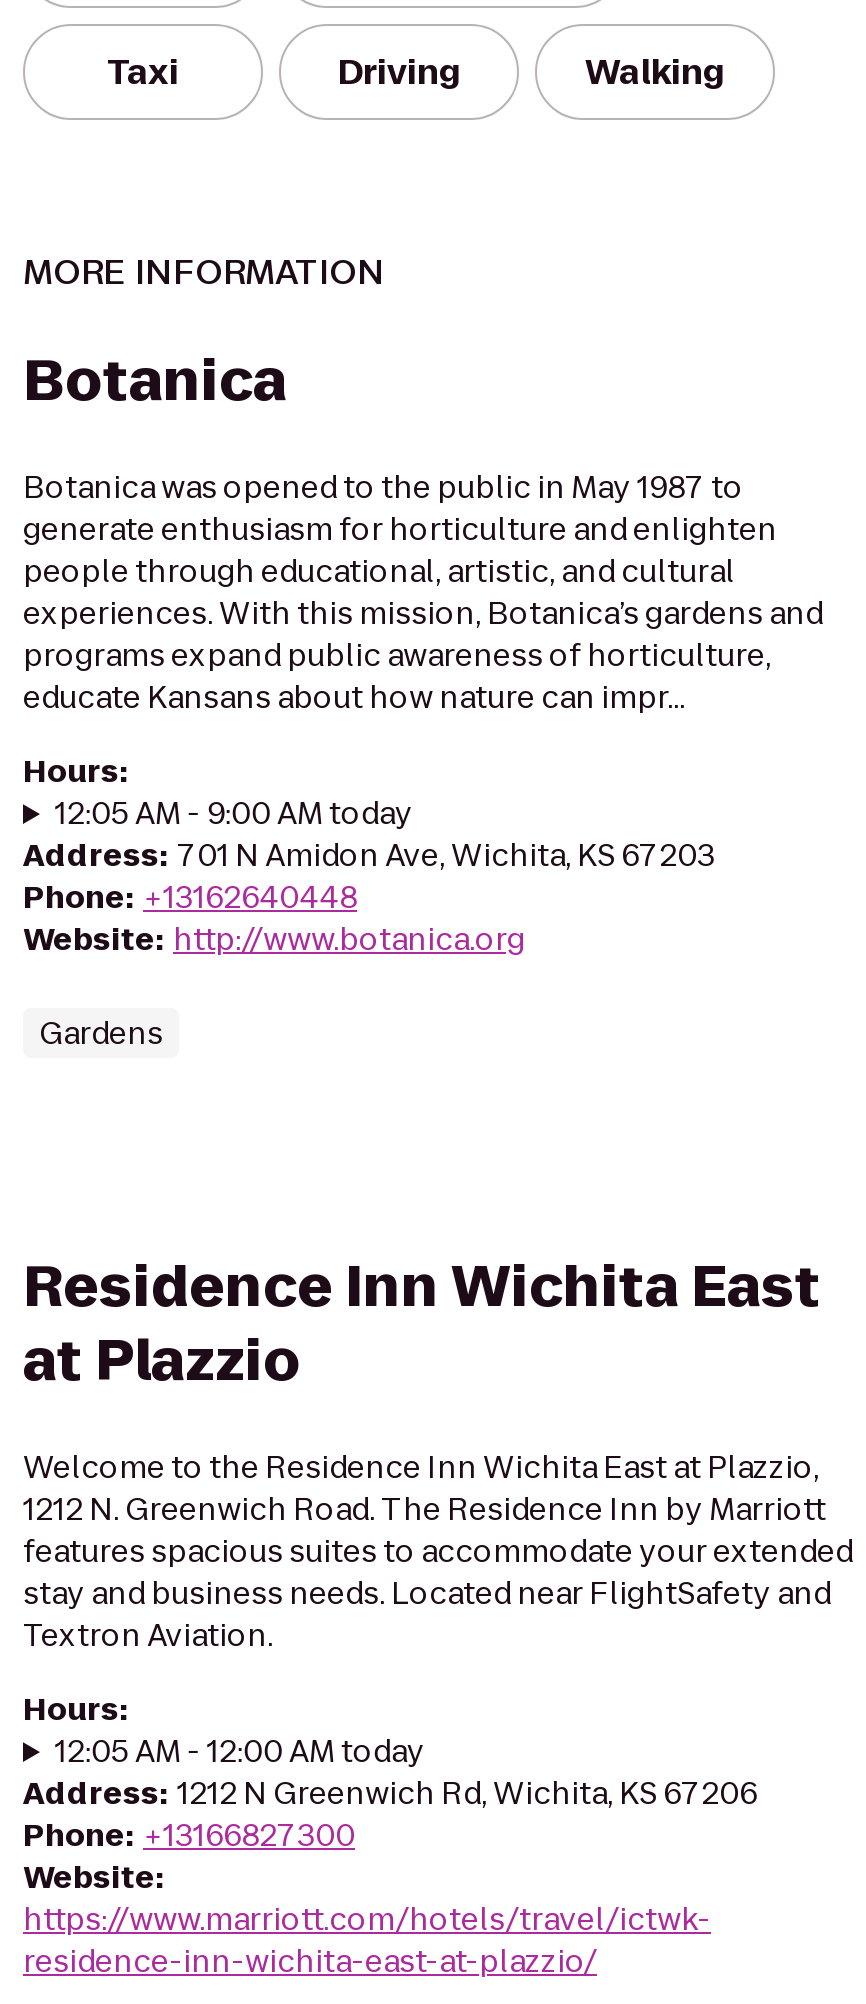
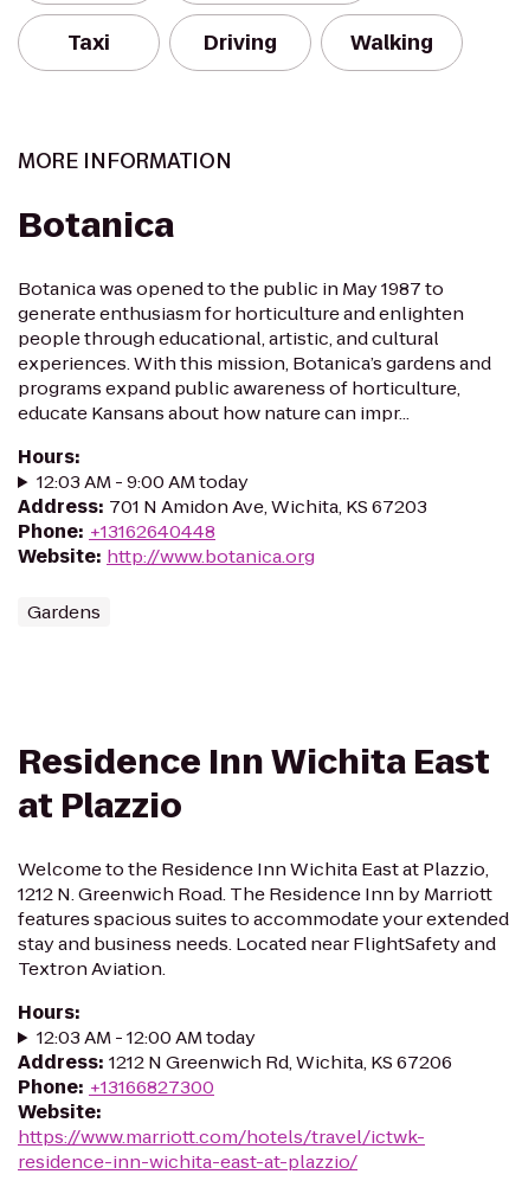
- 12:05 AM - 9:00 AM today
+ 12:03 AM - 9:00 AM today

- 12:05 AM - 12:00 AM today
+ 12:03 AM - 12:00 AM today
